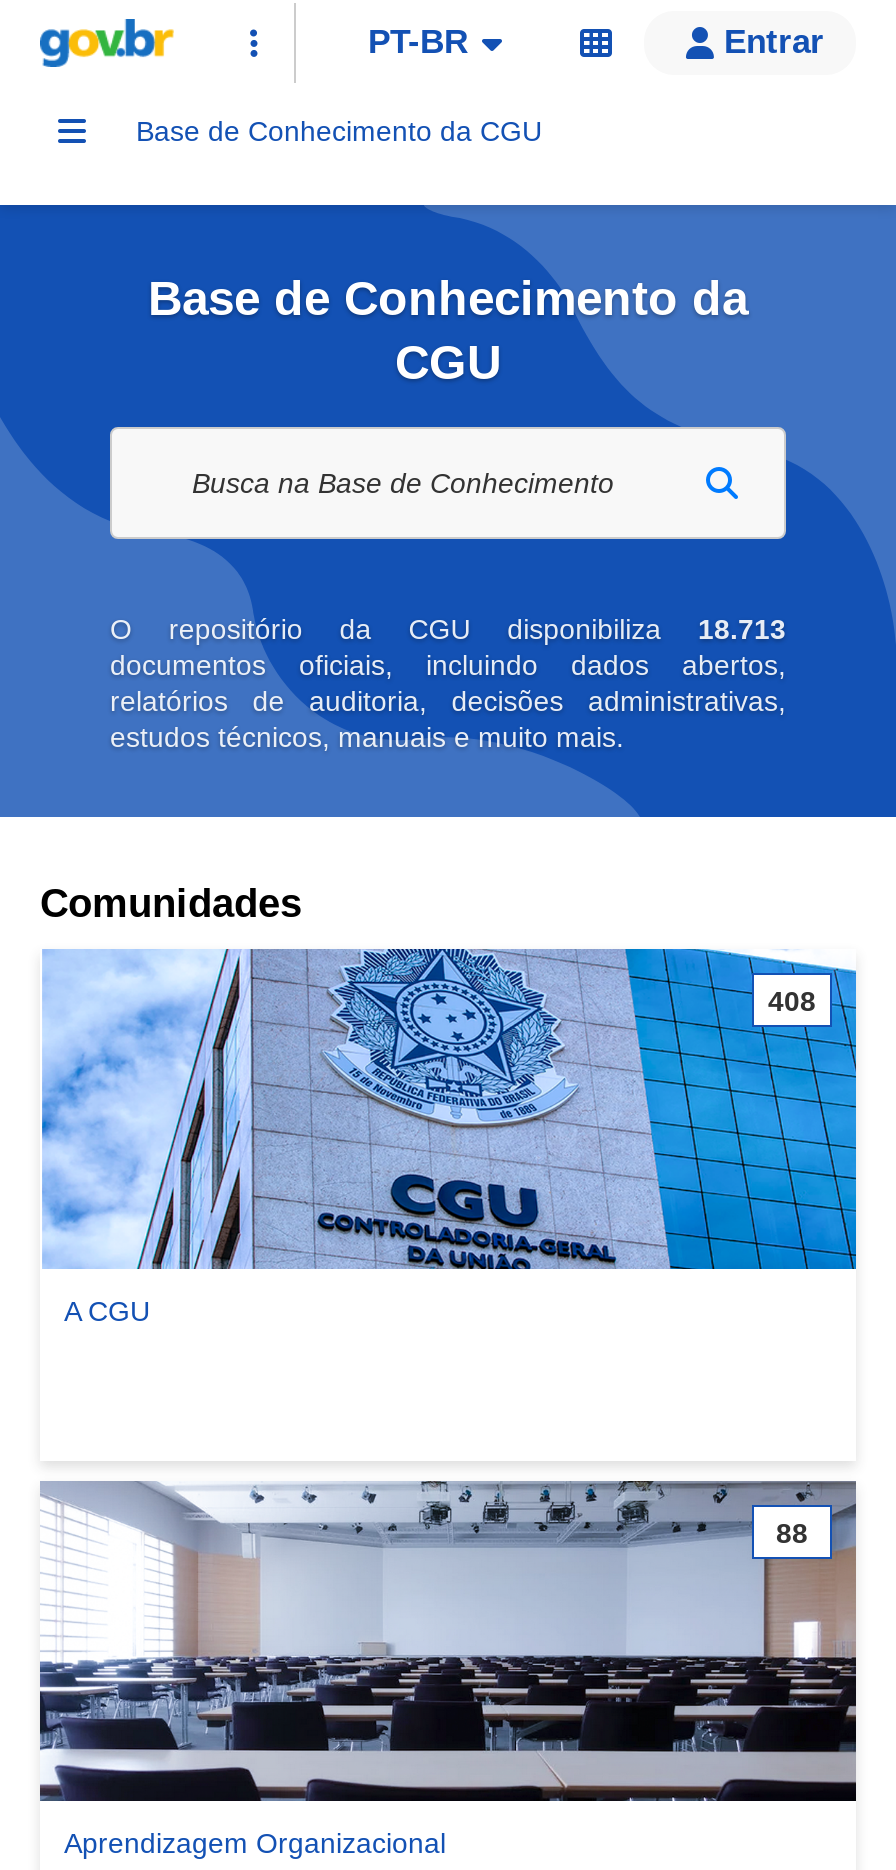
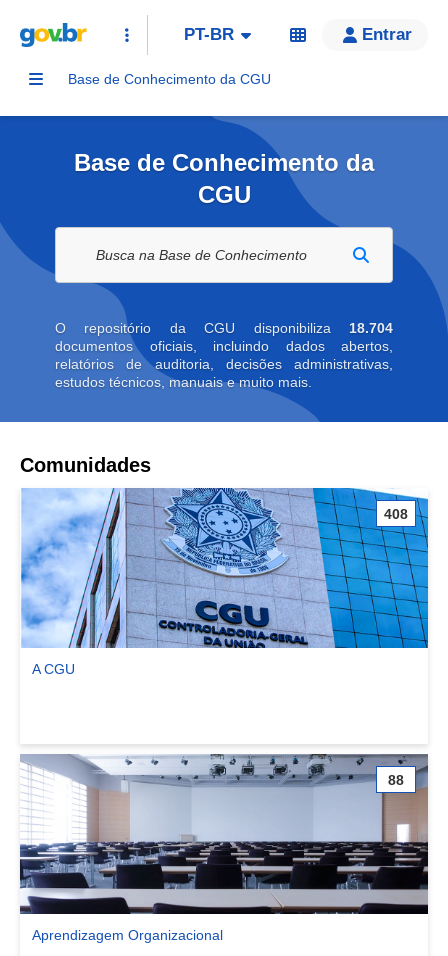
- O repositório da CGU disponibiliza 18.713
+ O repositório da CGU disponibiliza 18.704
